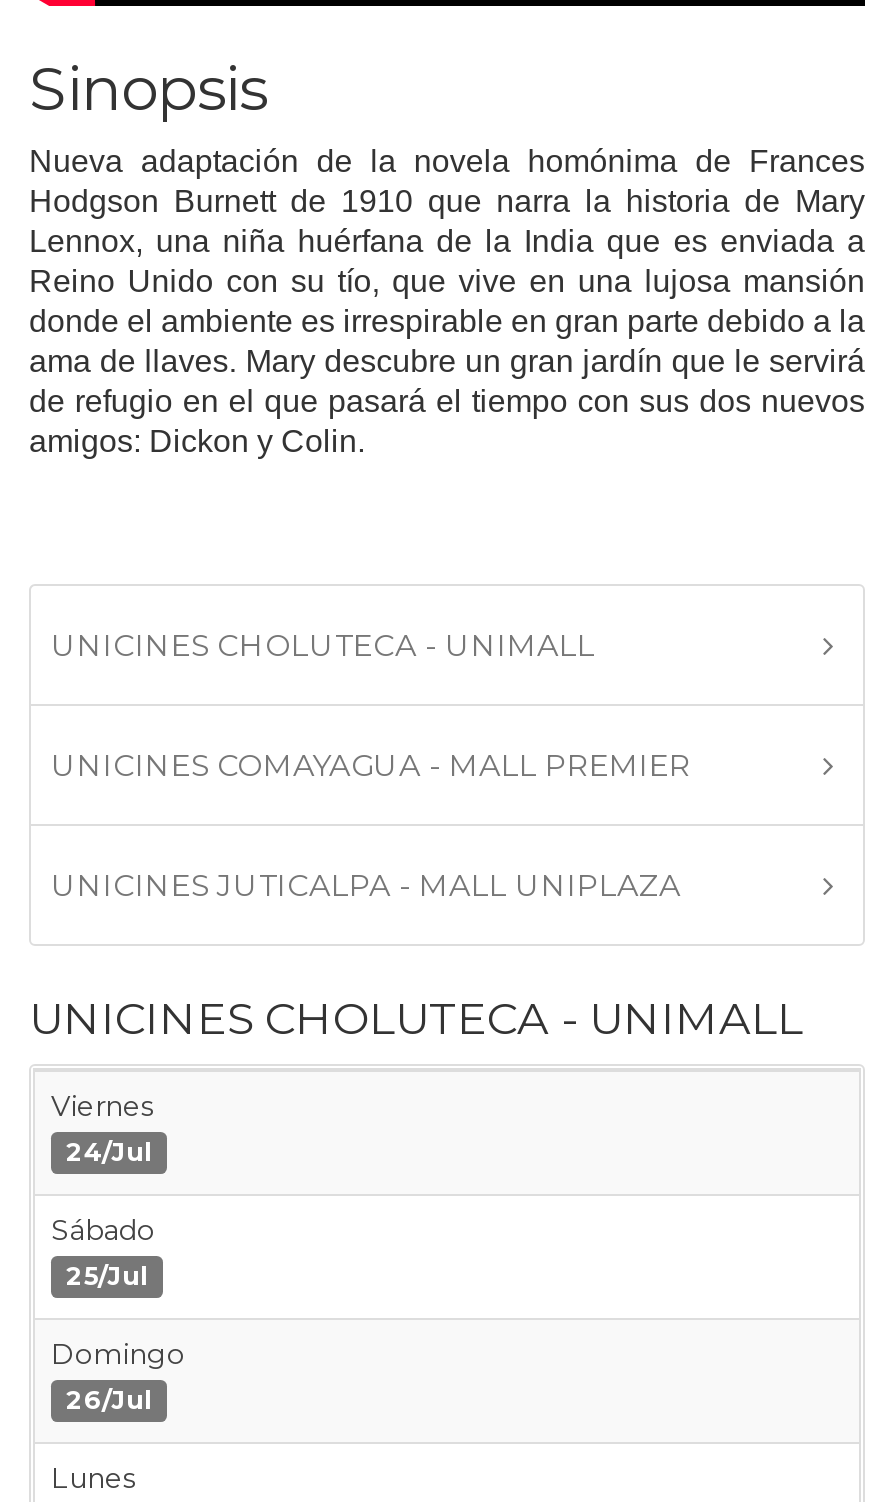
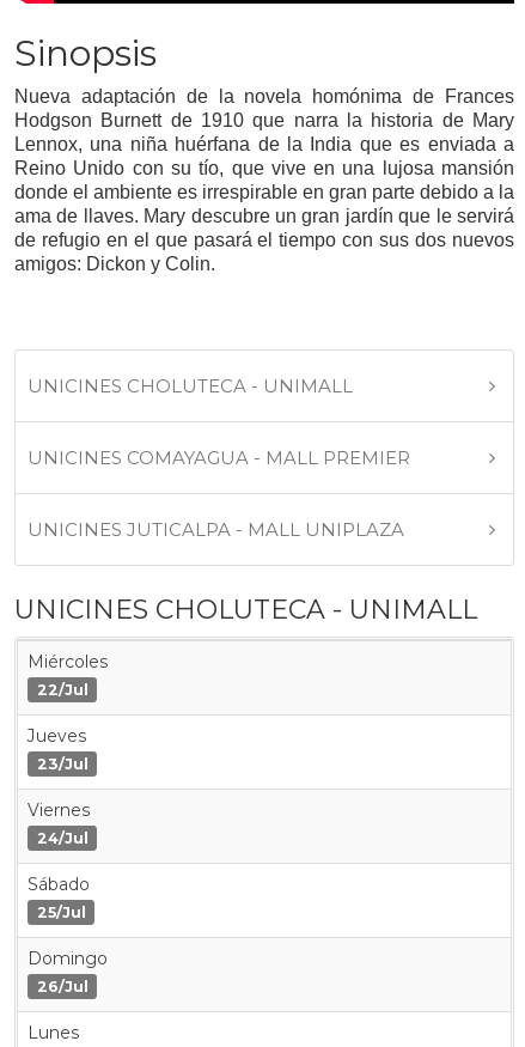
+ Miércoles
+ 22/Jul
+ Jueves
+ 23/Jul
